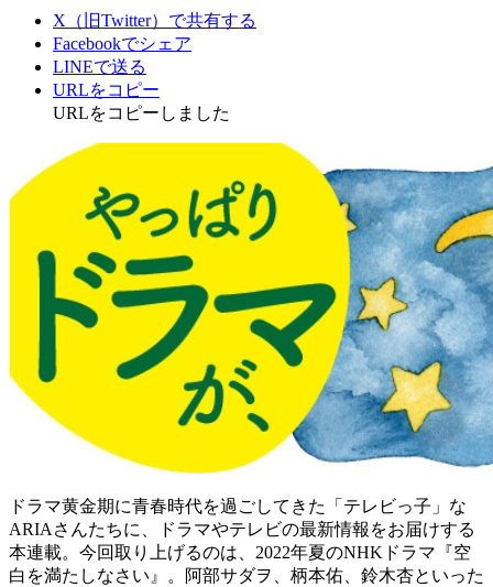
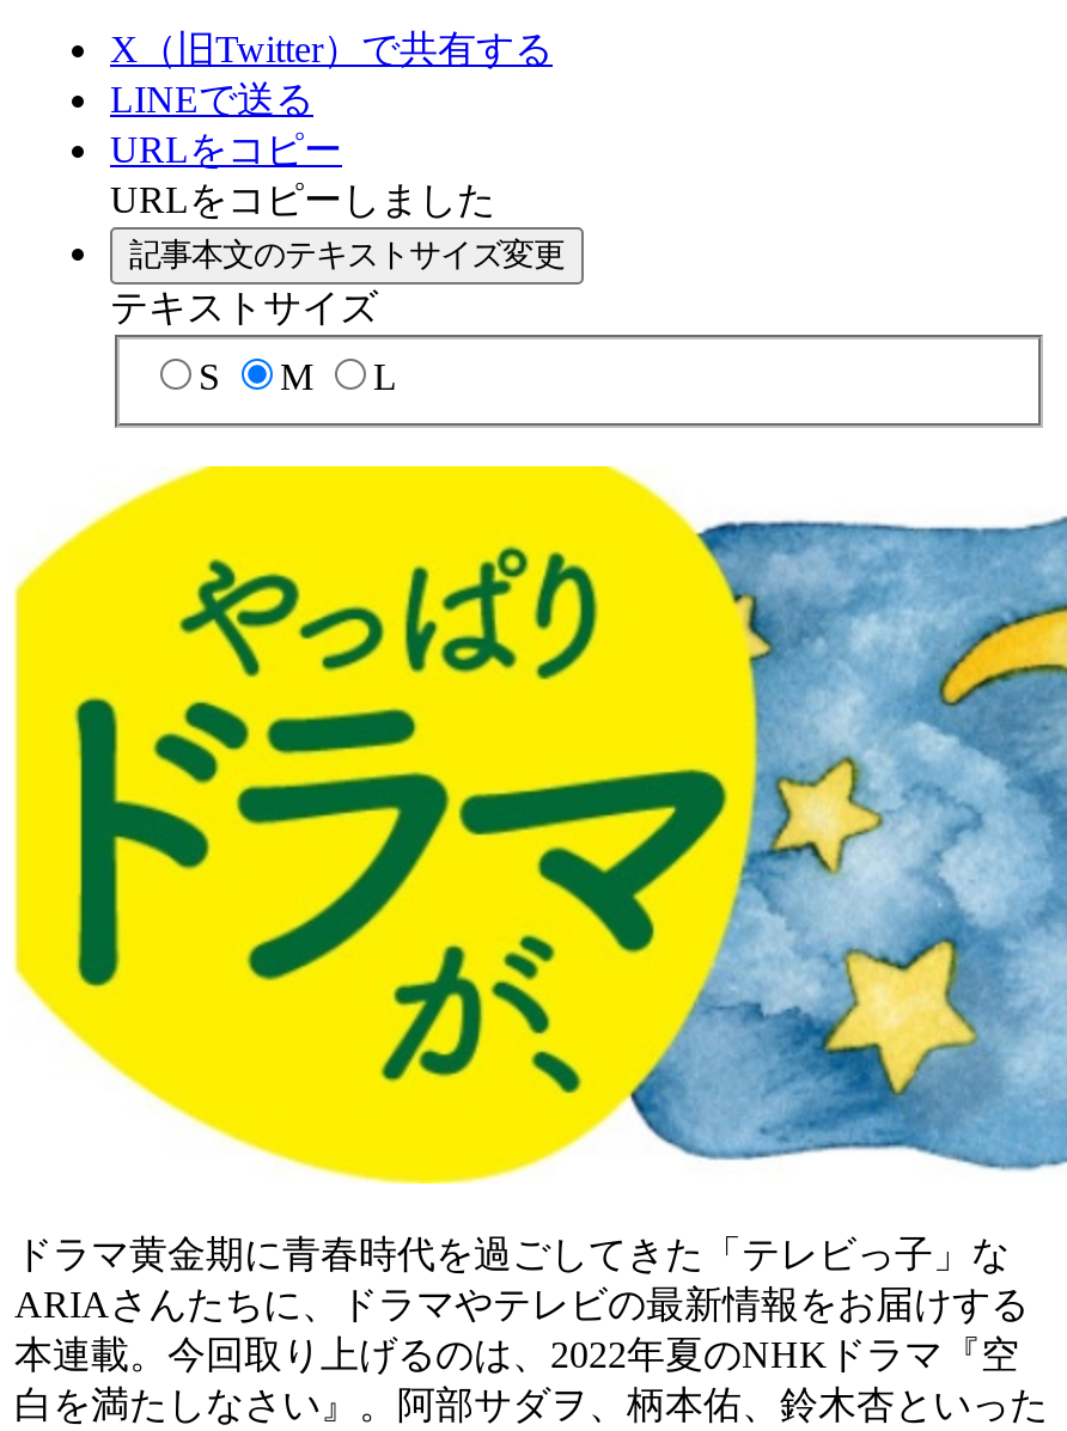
- Facebookでシェア

moved up: LINEで送る | URLをコピー | URLをコピーしました

+ 記事本文のテキストサイズ変更
+ テキストサイズ
+ S
+ M
+ L
